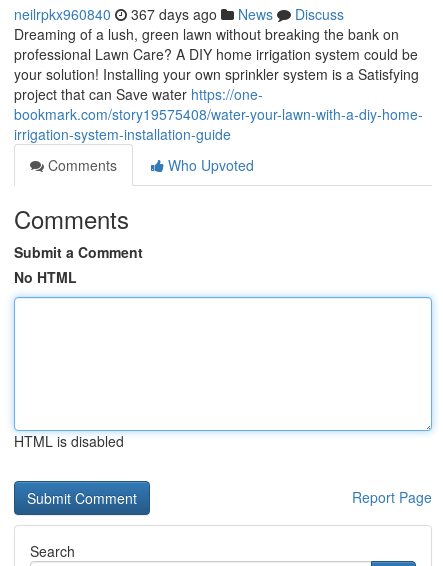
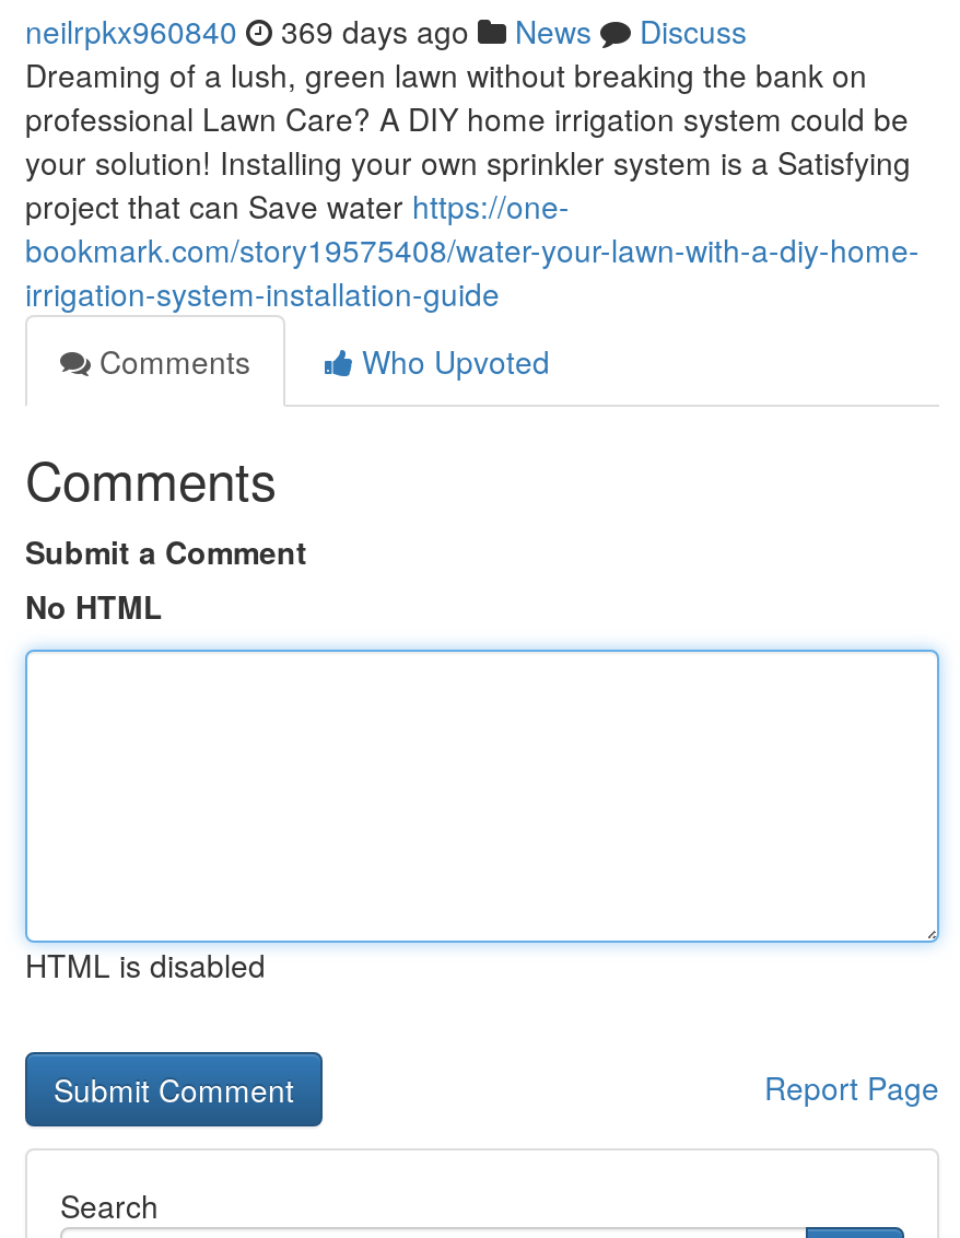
- neilrpkx960840 367 days ago News Discuss
+ neilrpkx960840 369 days ago News Discuss
